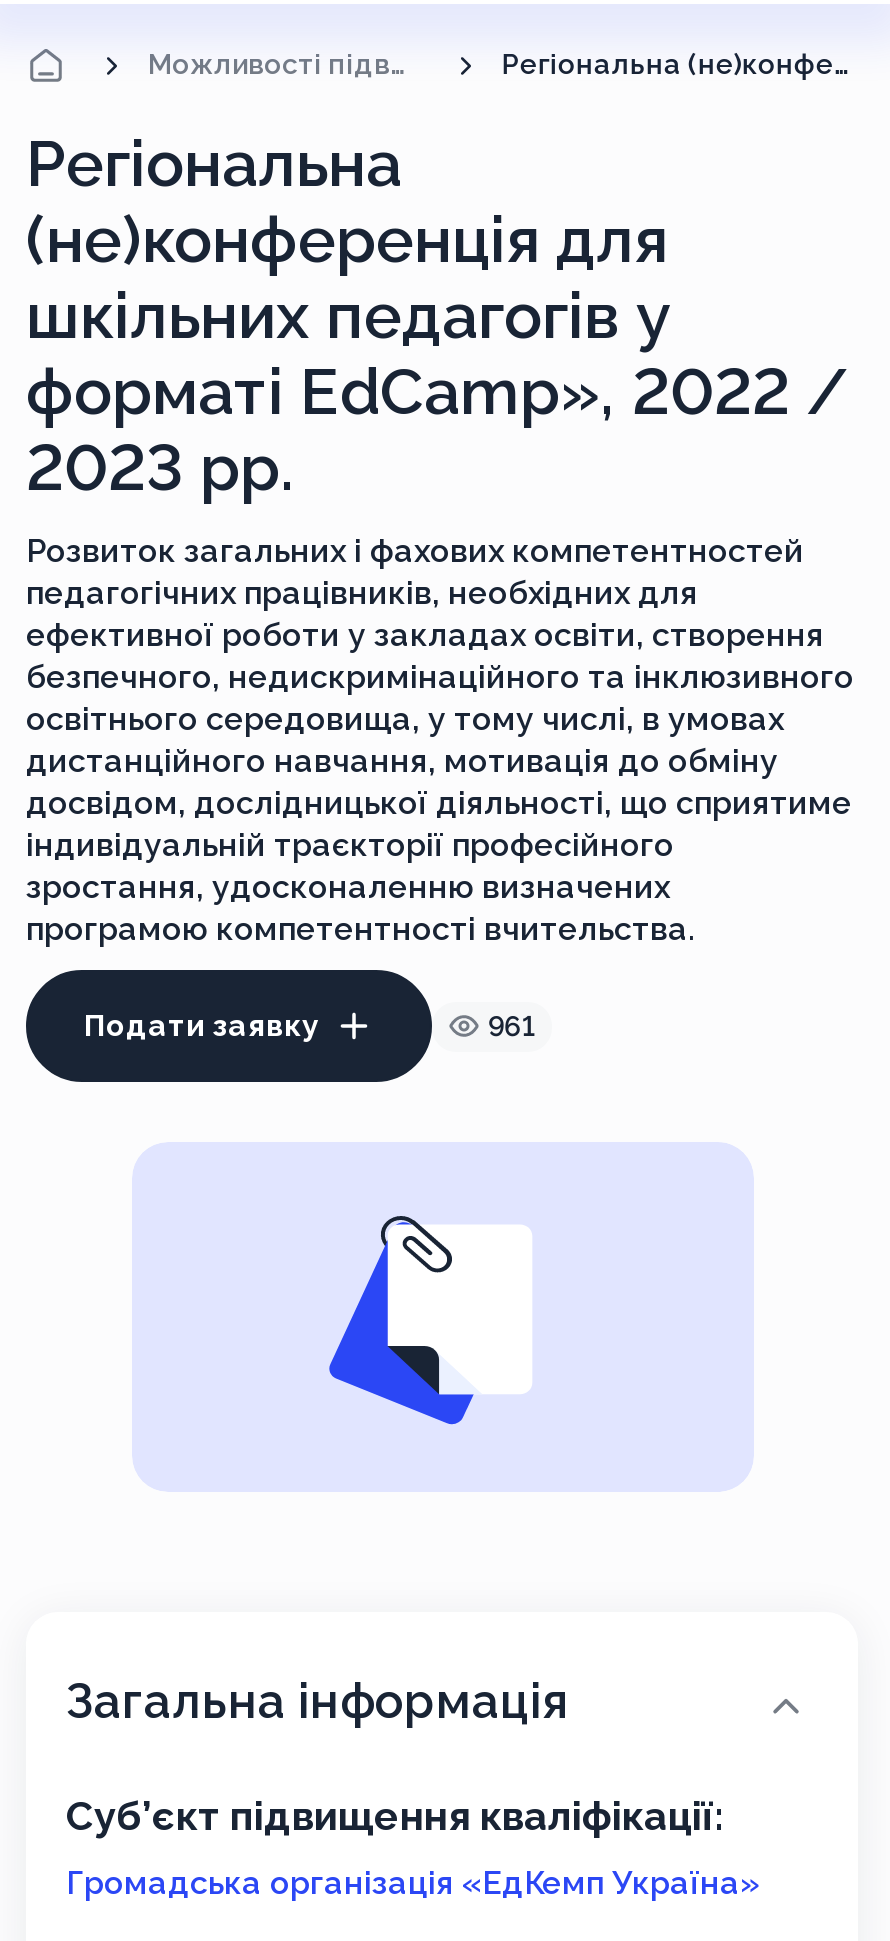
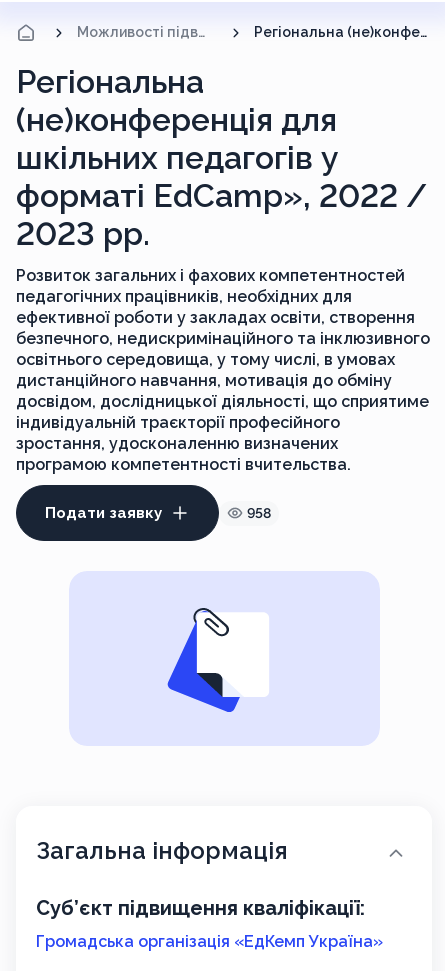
- 961
+ 958
